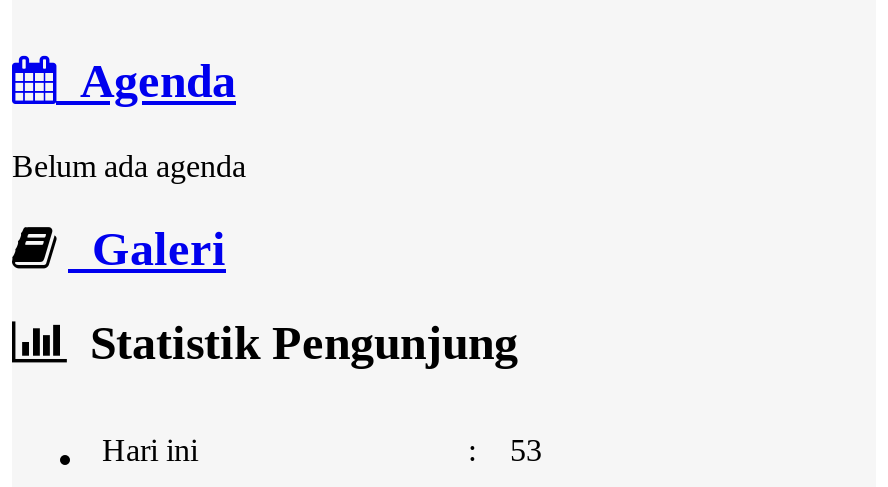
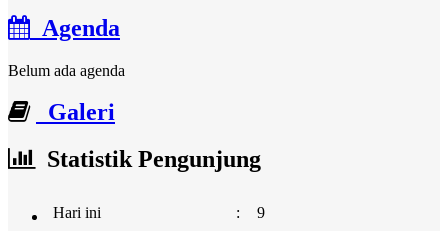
- 53
+ 9
